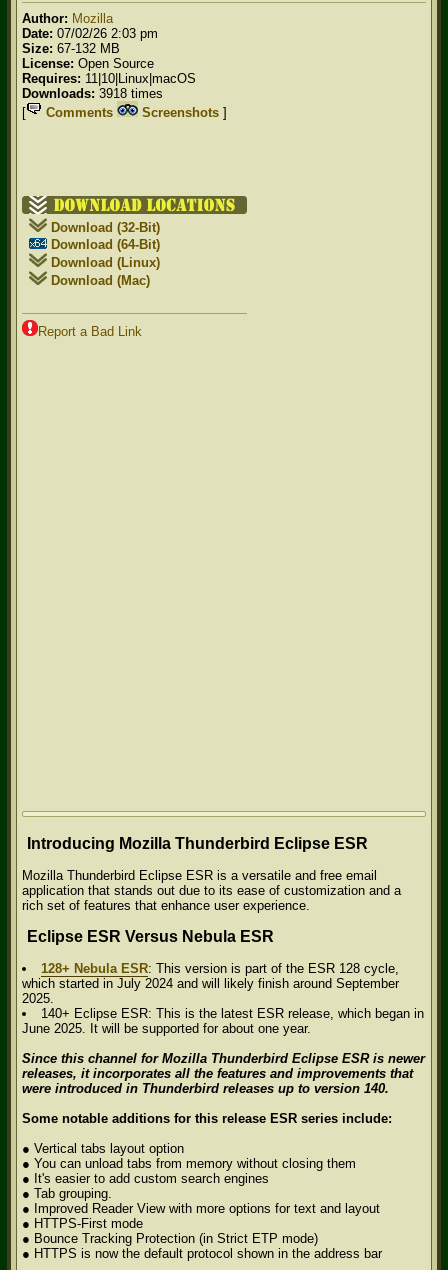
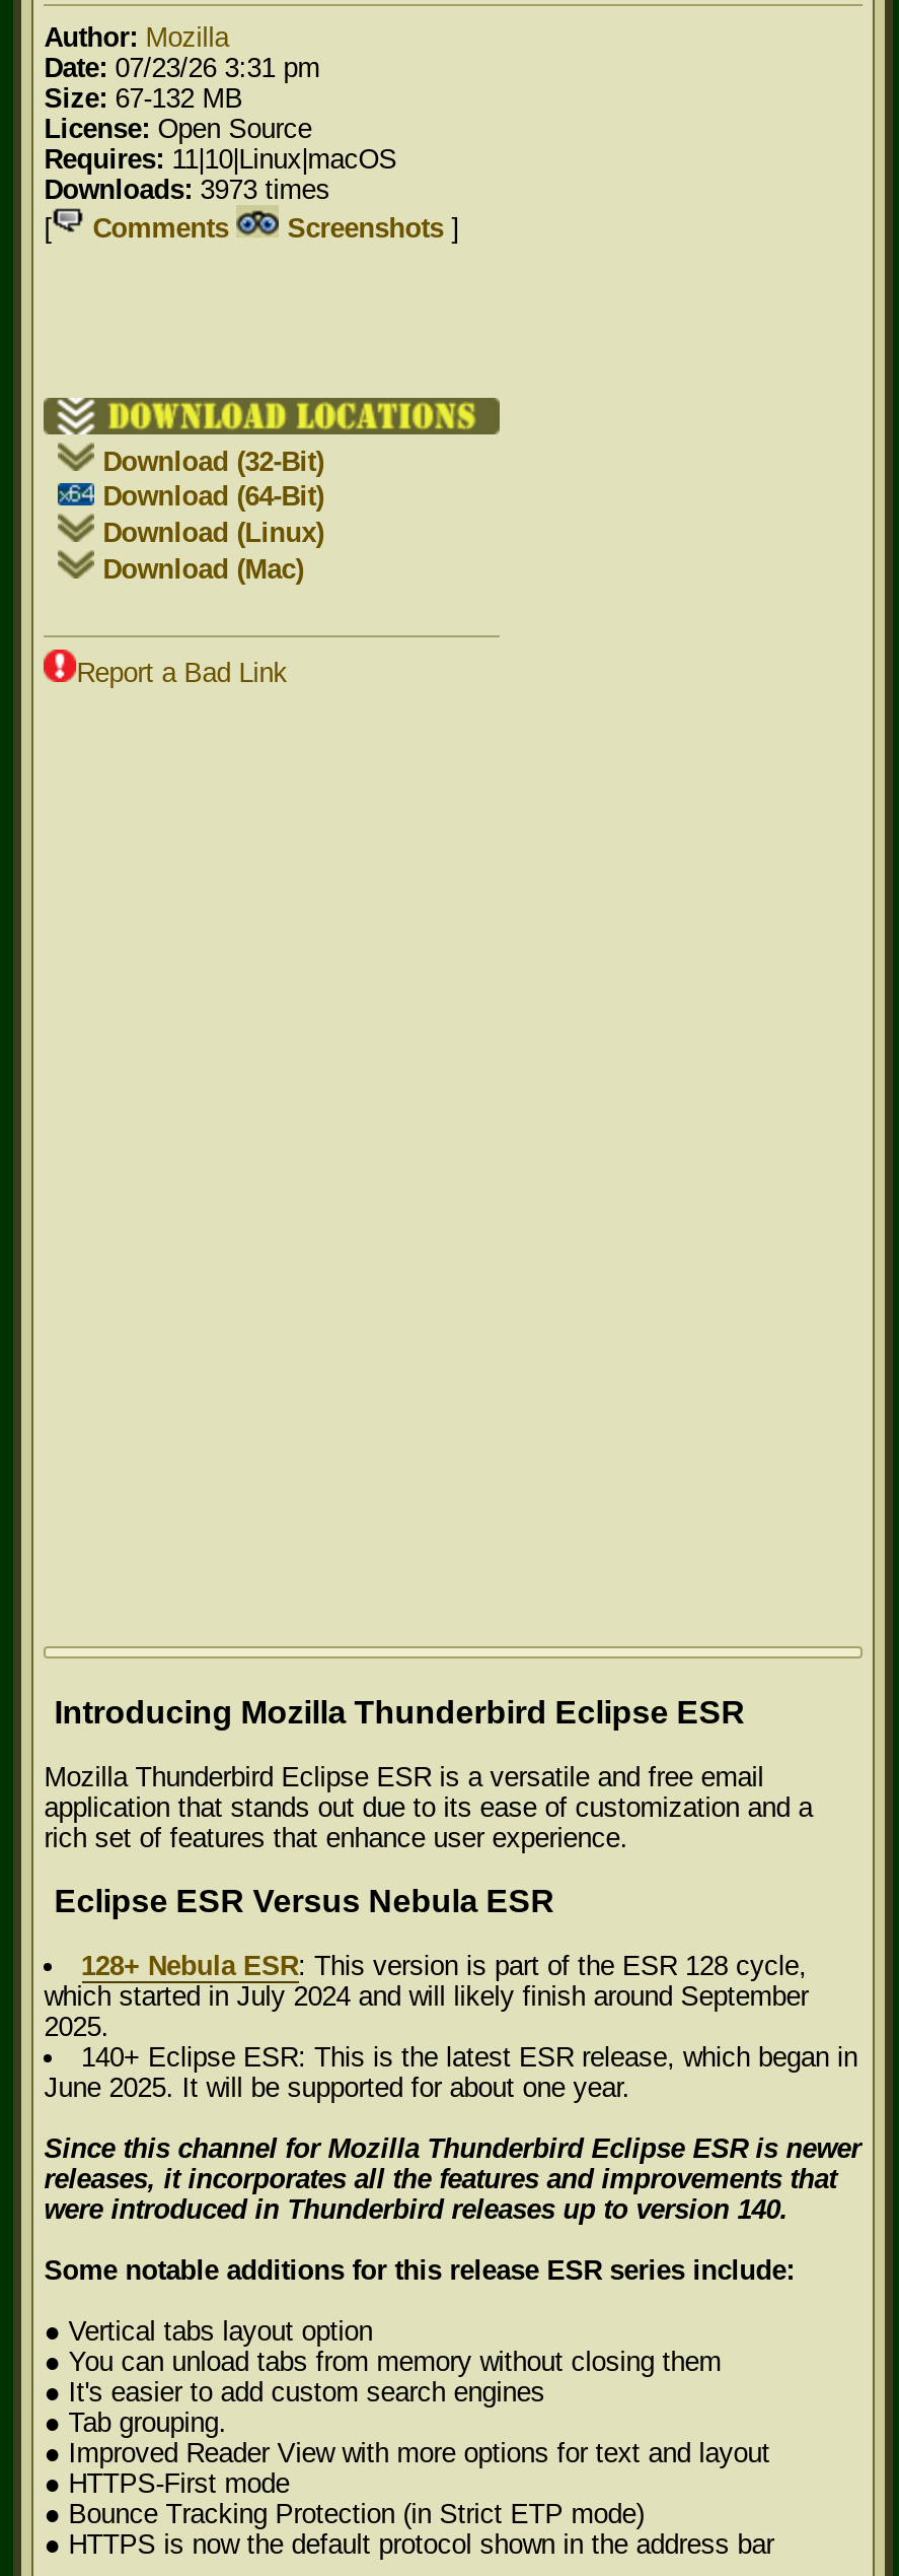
- Date: 07/02/26 2:03 pm
+ Date: 07/23/26 3:31 pm

- Downloads: 3918 times
+ Downloads: 3973 times
